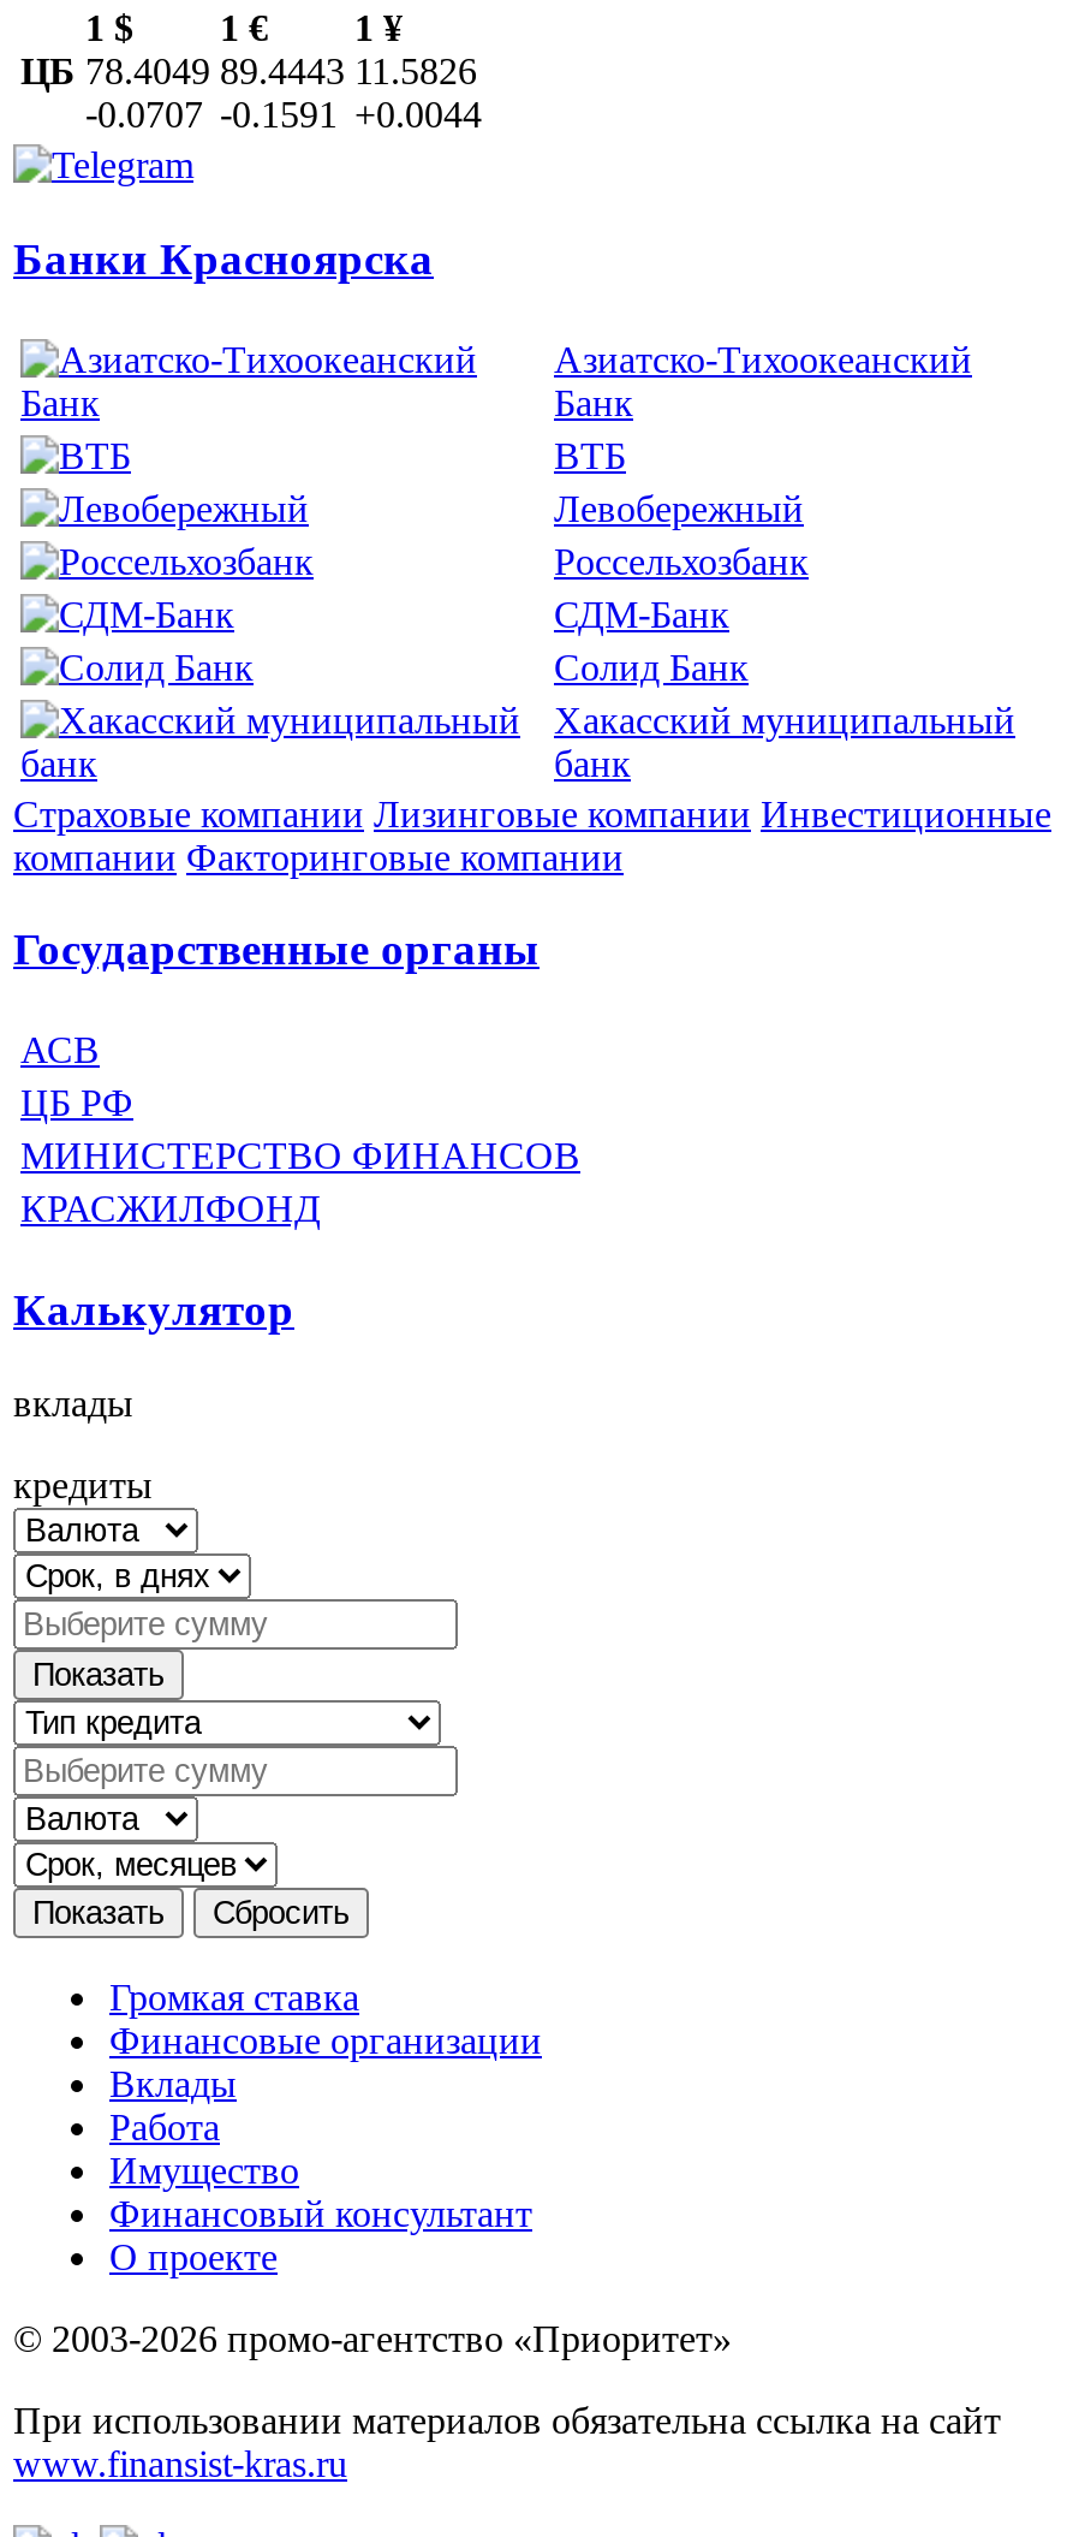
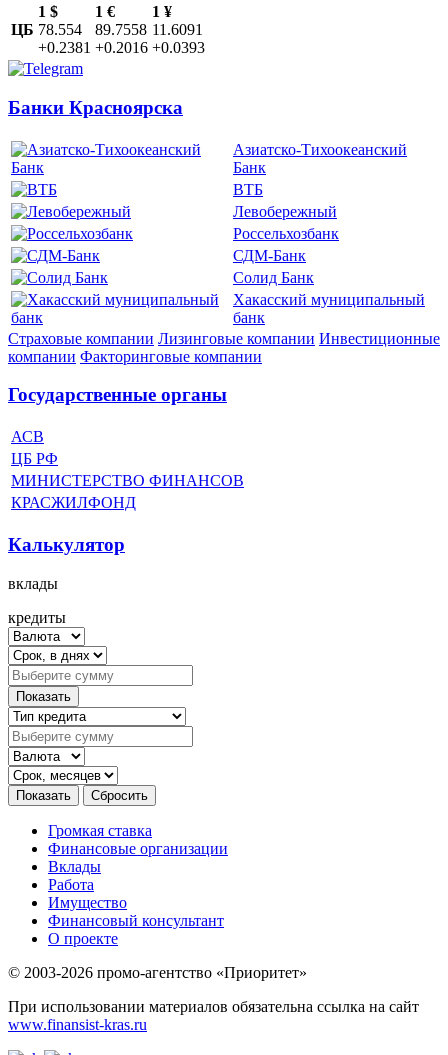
- 78.4049
+ 78.554

- 89.4443
+ 89.7558

- 11.5826
+ 11.6091

- -0.0707
+ +0.2381

- -0.1591
+ +0.2016

- +0.0044
+ +0.0393
